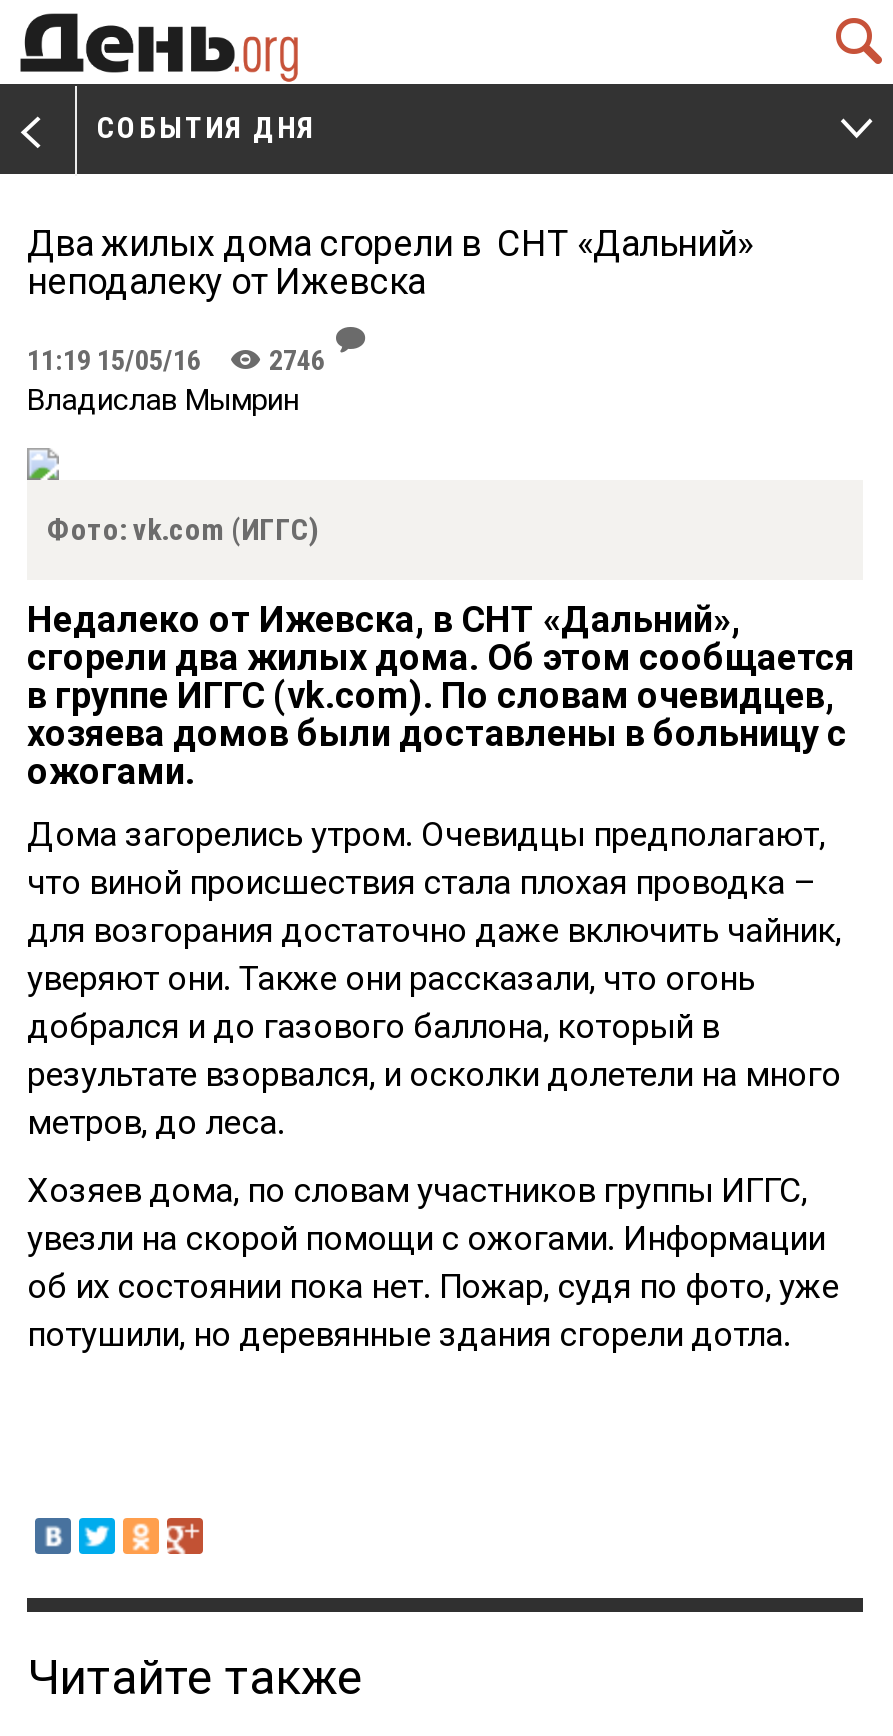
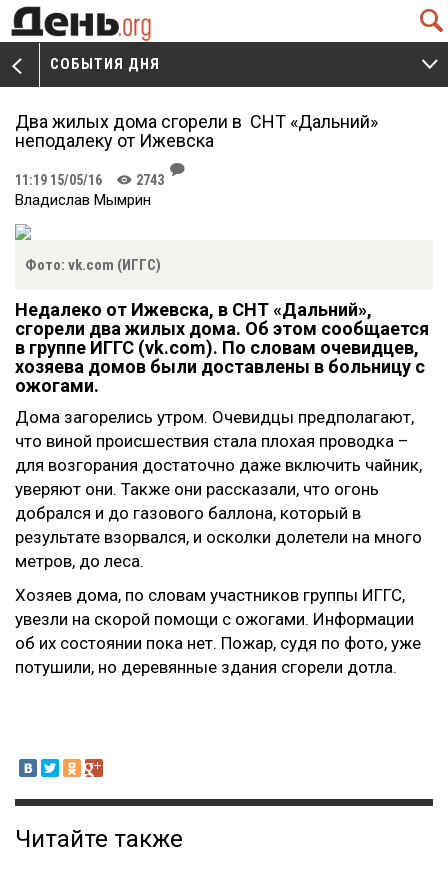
- 11:19 15/05/16 K 2746
+ 11:19 15/05/16 K 2743
